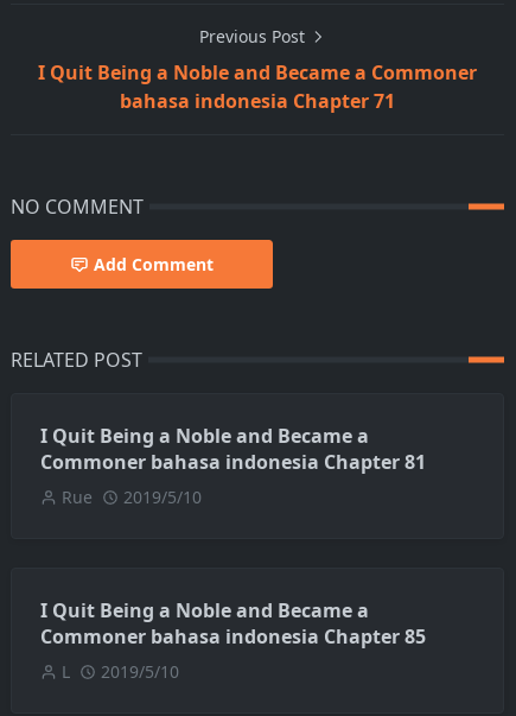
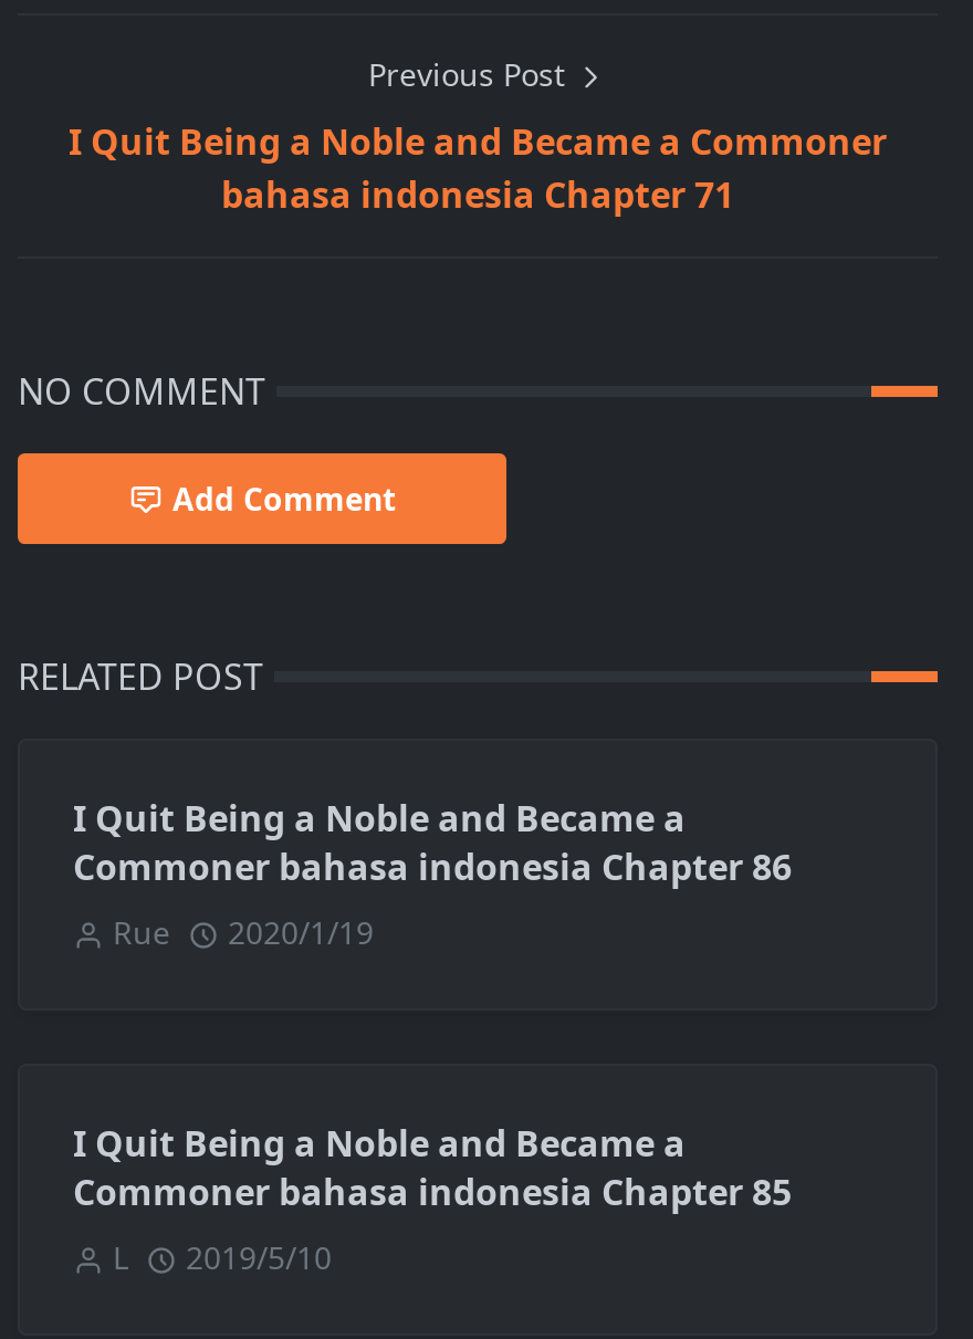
- Commoner bahasa indonesia Chapter 81
+ Commoner bahasa indonesia Chapter 86

- Rue 2019/5/10
+ Rue 2020/1/19
